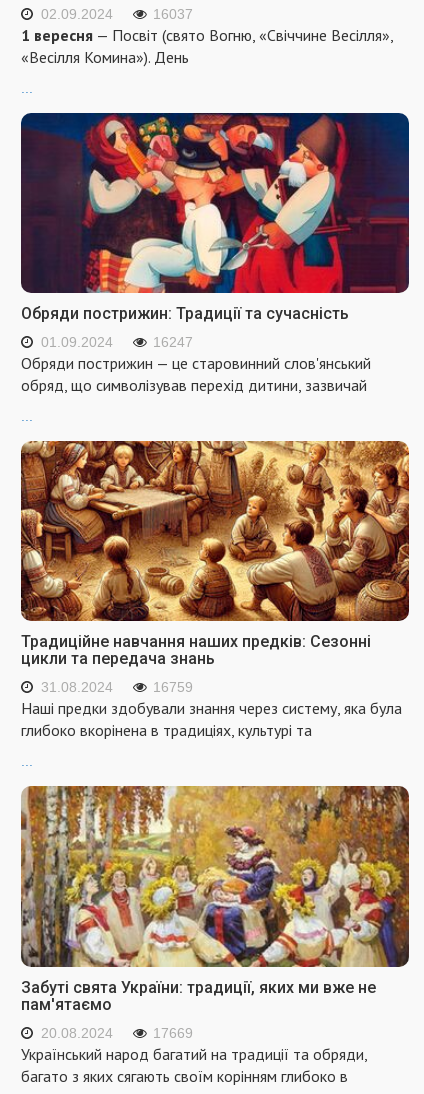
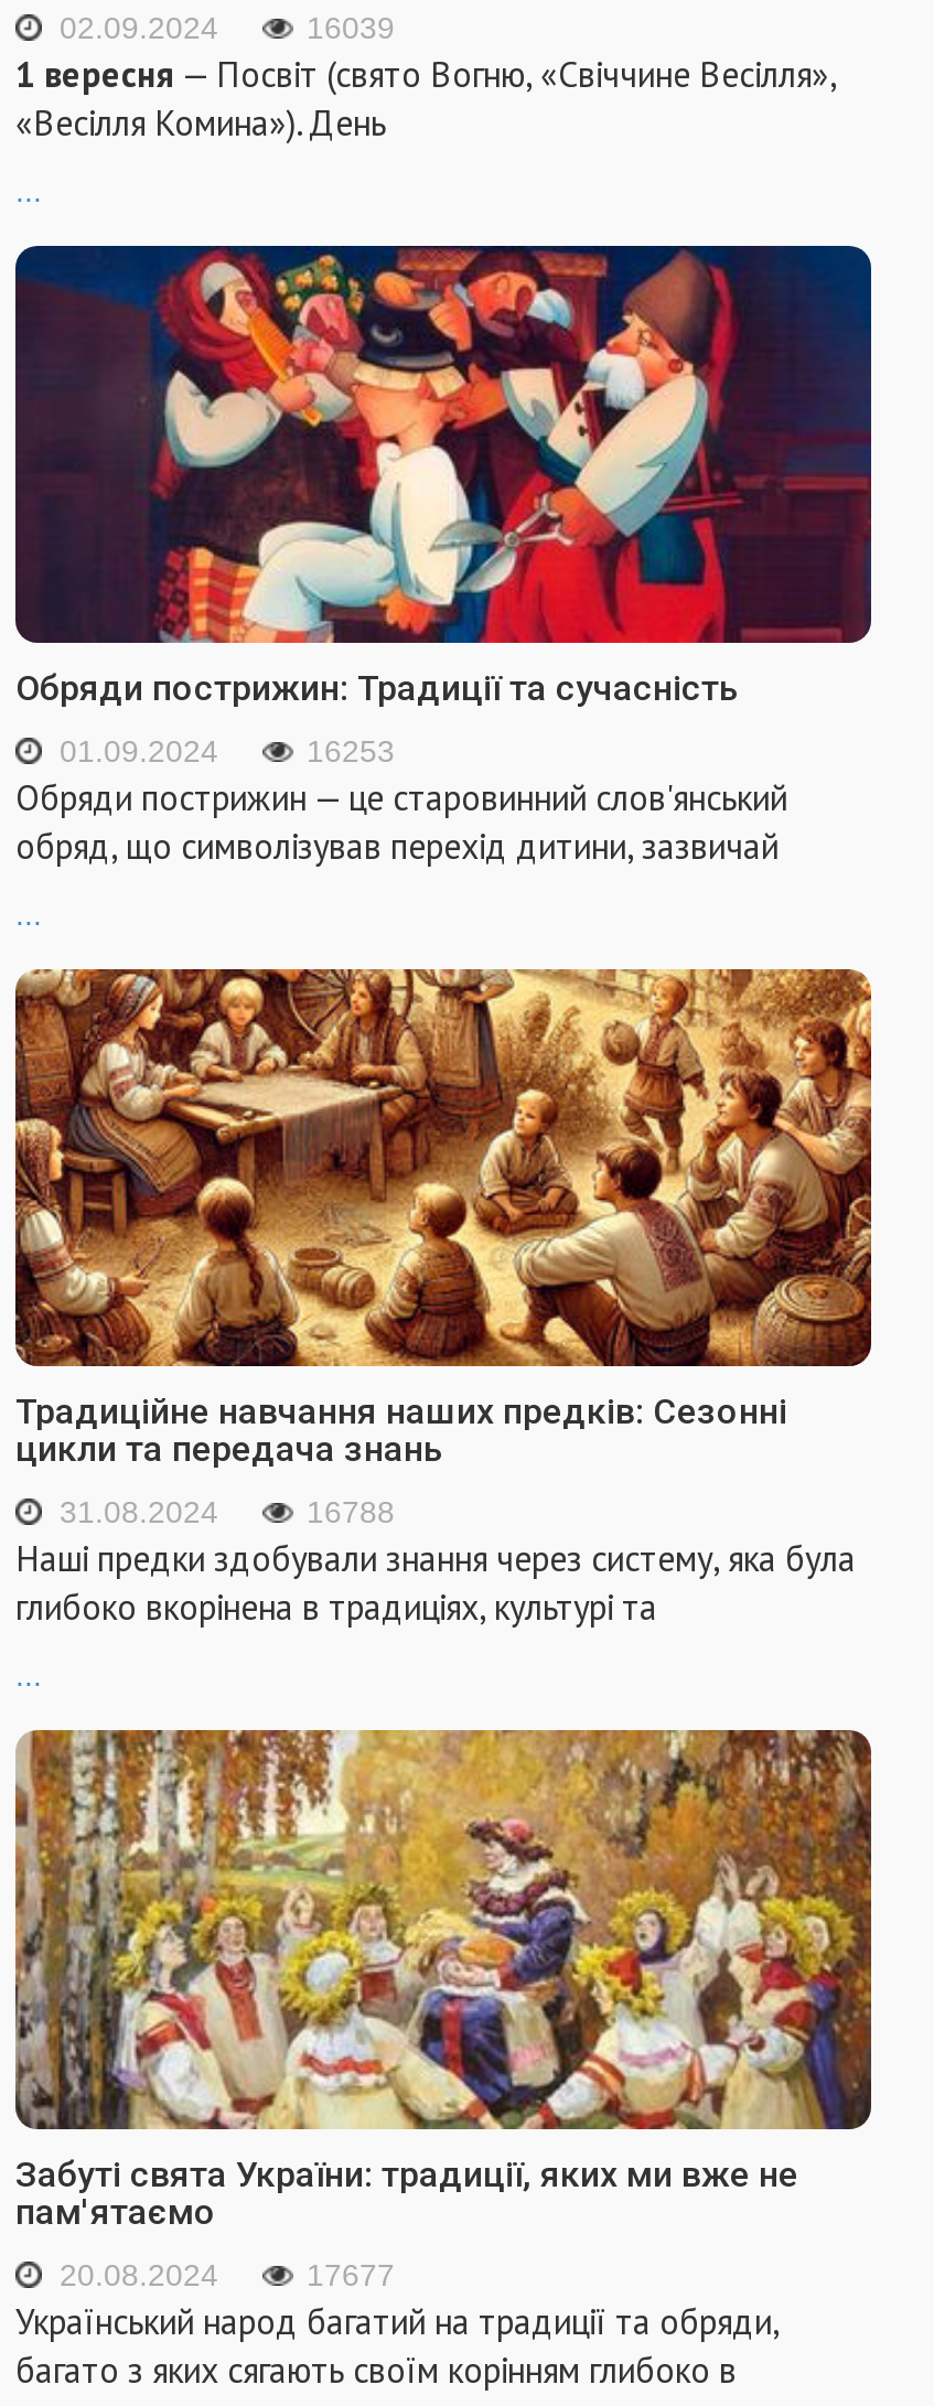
- 16037
+ 16039

- 16247
+ 16253

- 16759
+ 16788

- 17669
+ 17677
